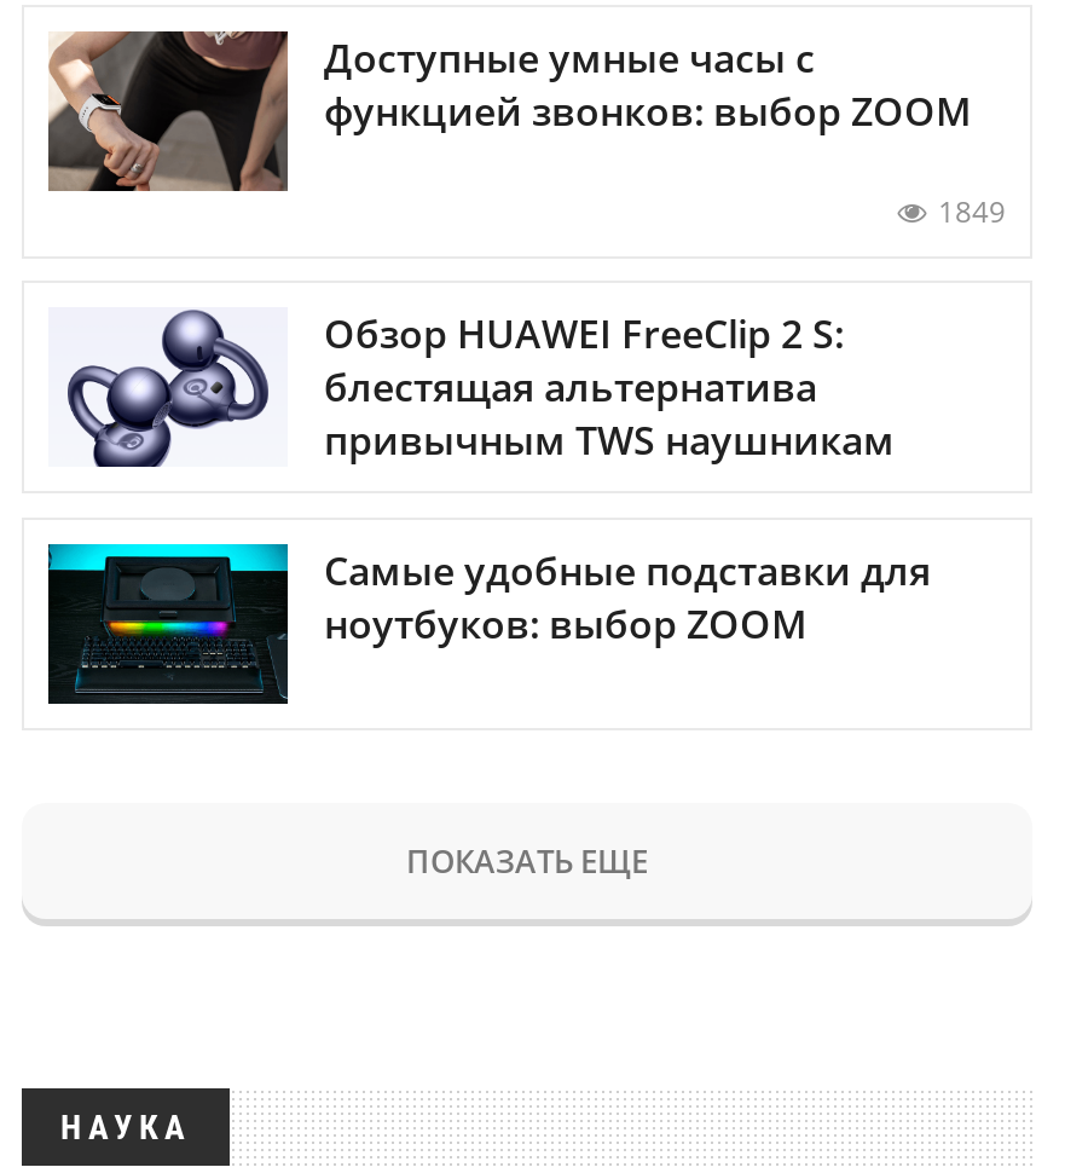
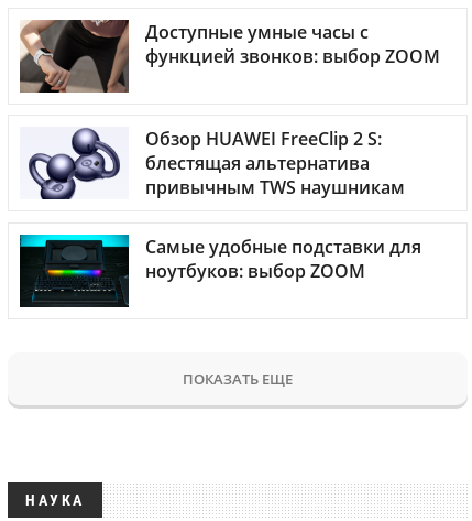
- 1849
